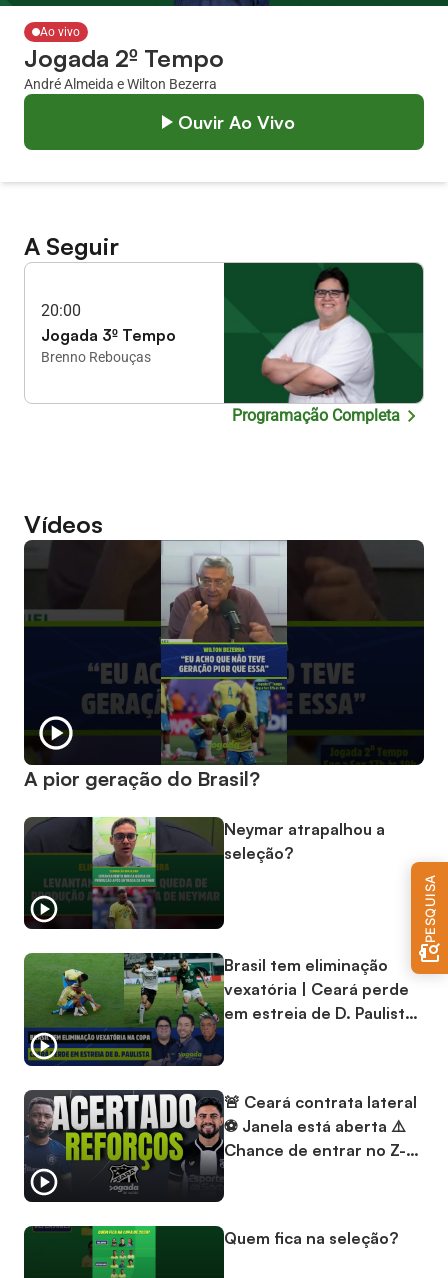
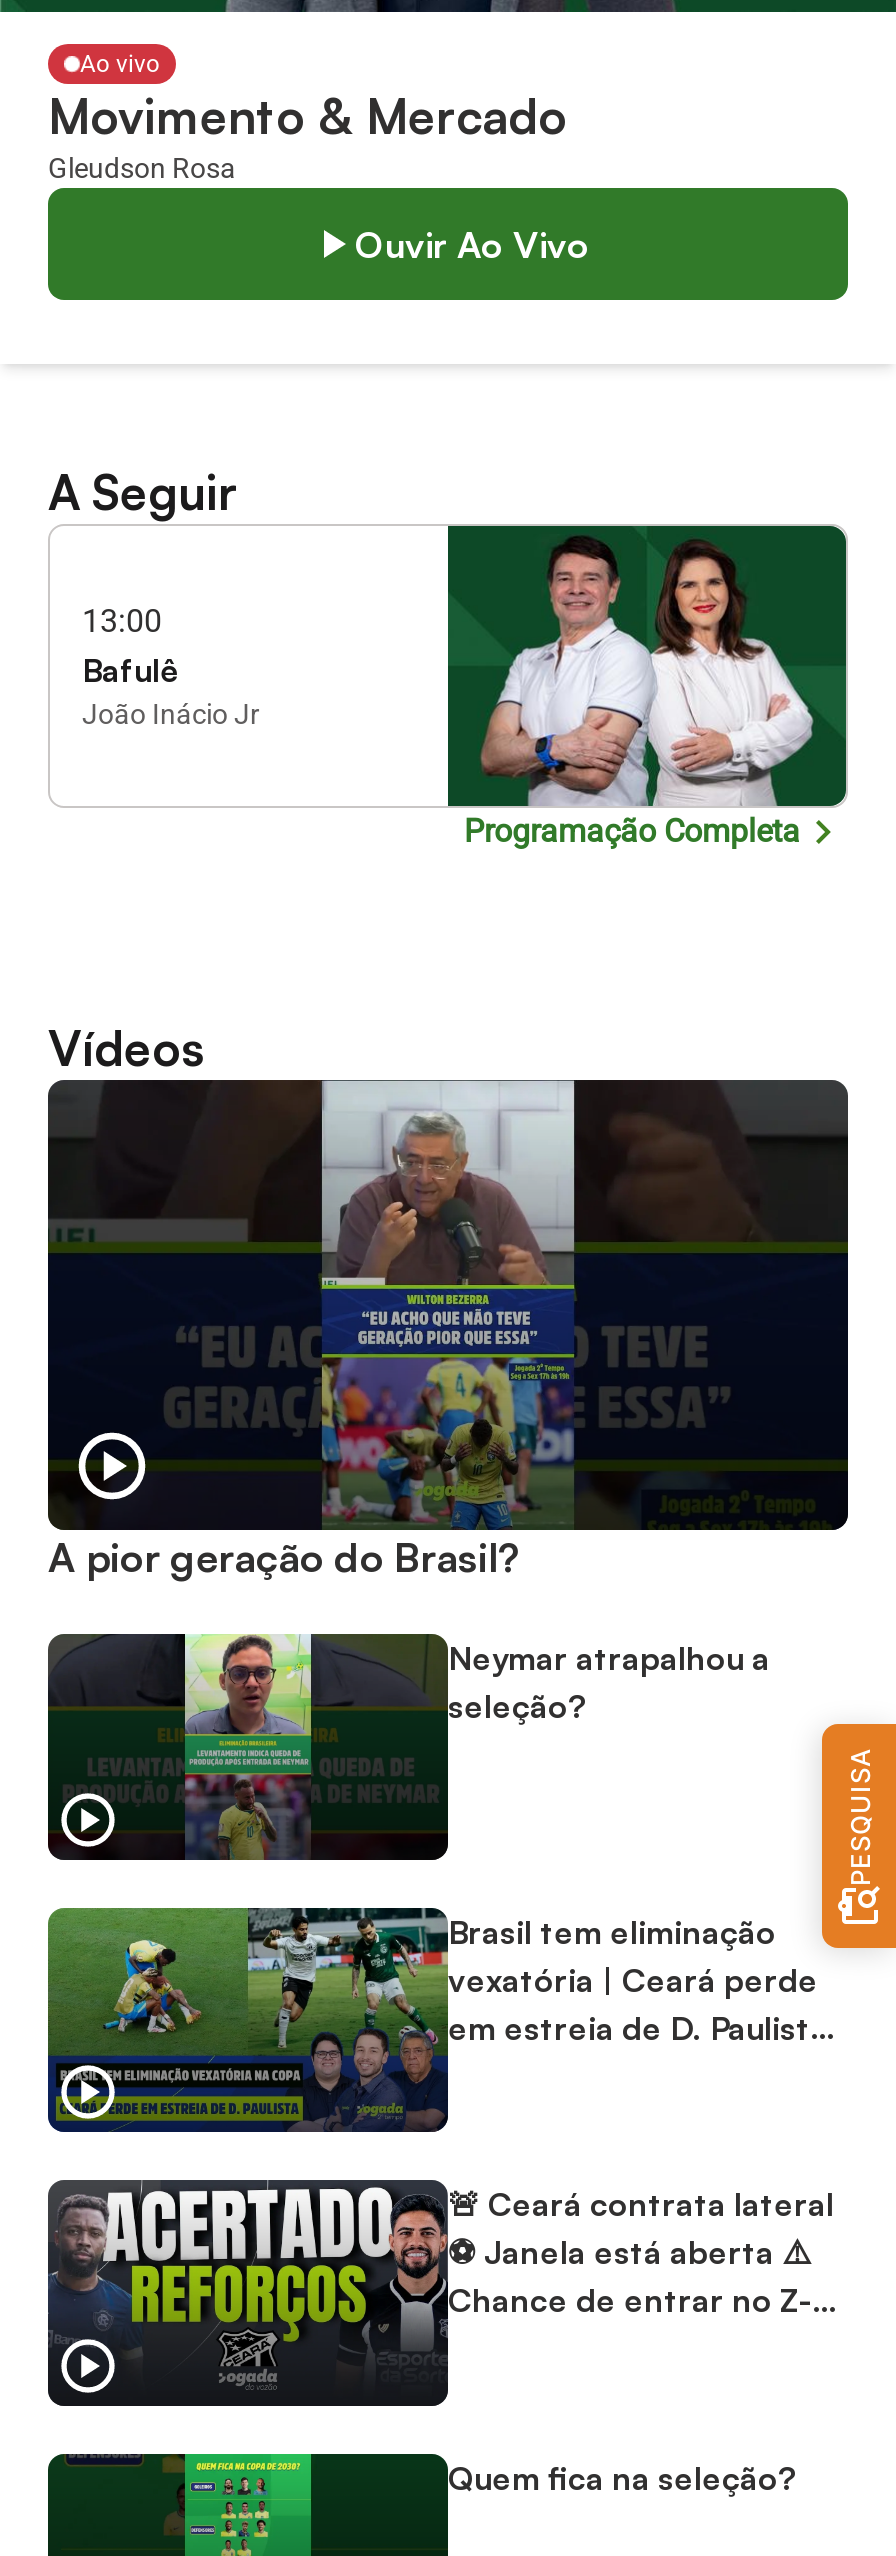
- Jogada 2º Tempo
- André Almeida e Wilton Bezerra
+ Movimento & Mercado
+ Gleudson Rosa

- [image]
+ [image]

- 20:00
- Jogada 3º Tempo
- Brenno Rebouças
+ 13:00
+ Bafulê
+ João Inácio Jr
